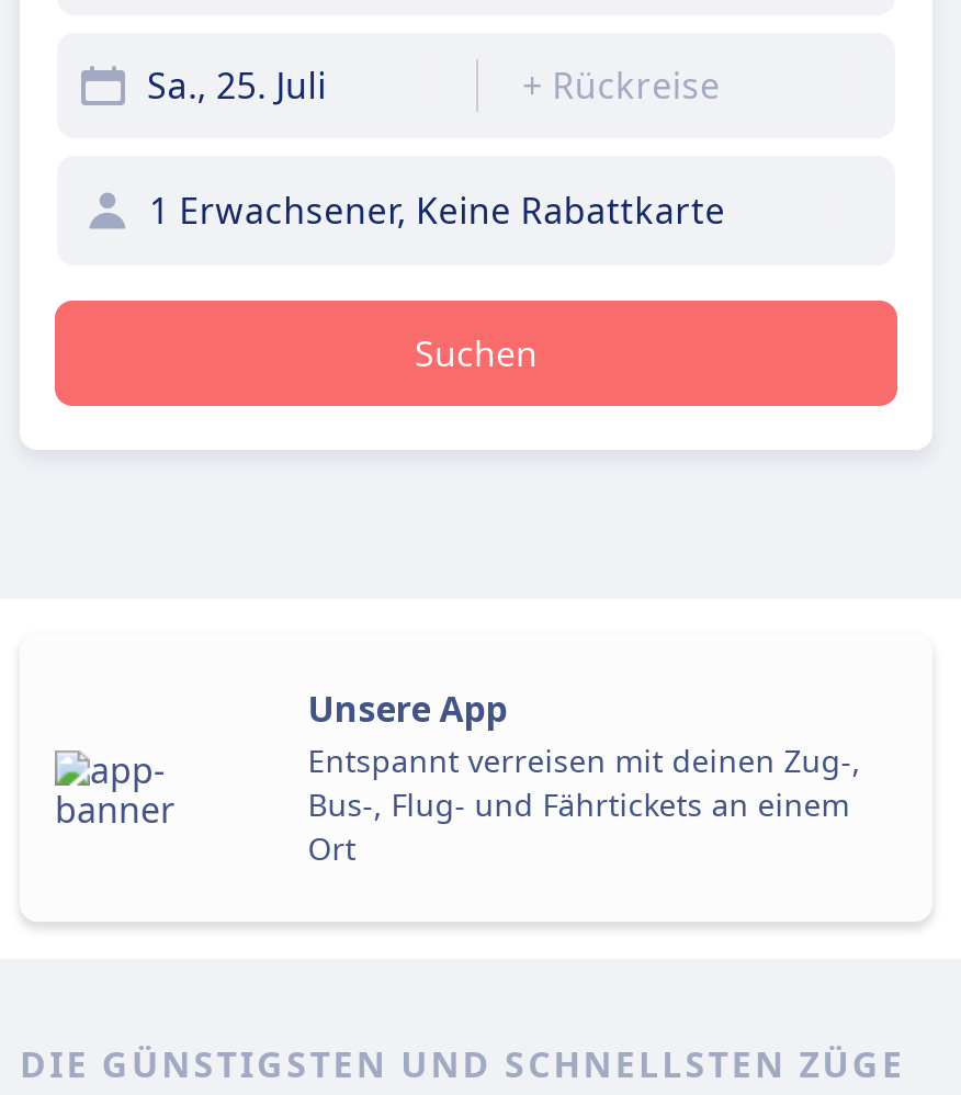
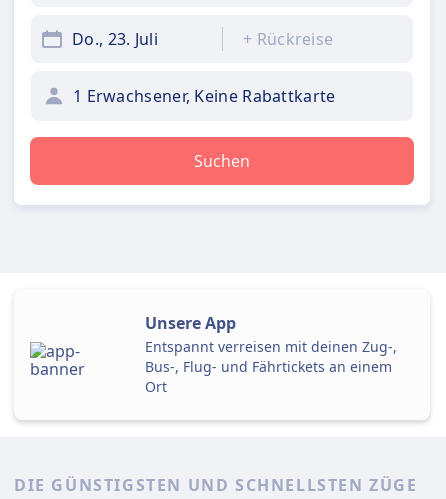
- Sa., 25. Juli
+ Do., 23. Juli
